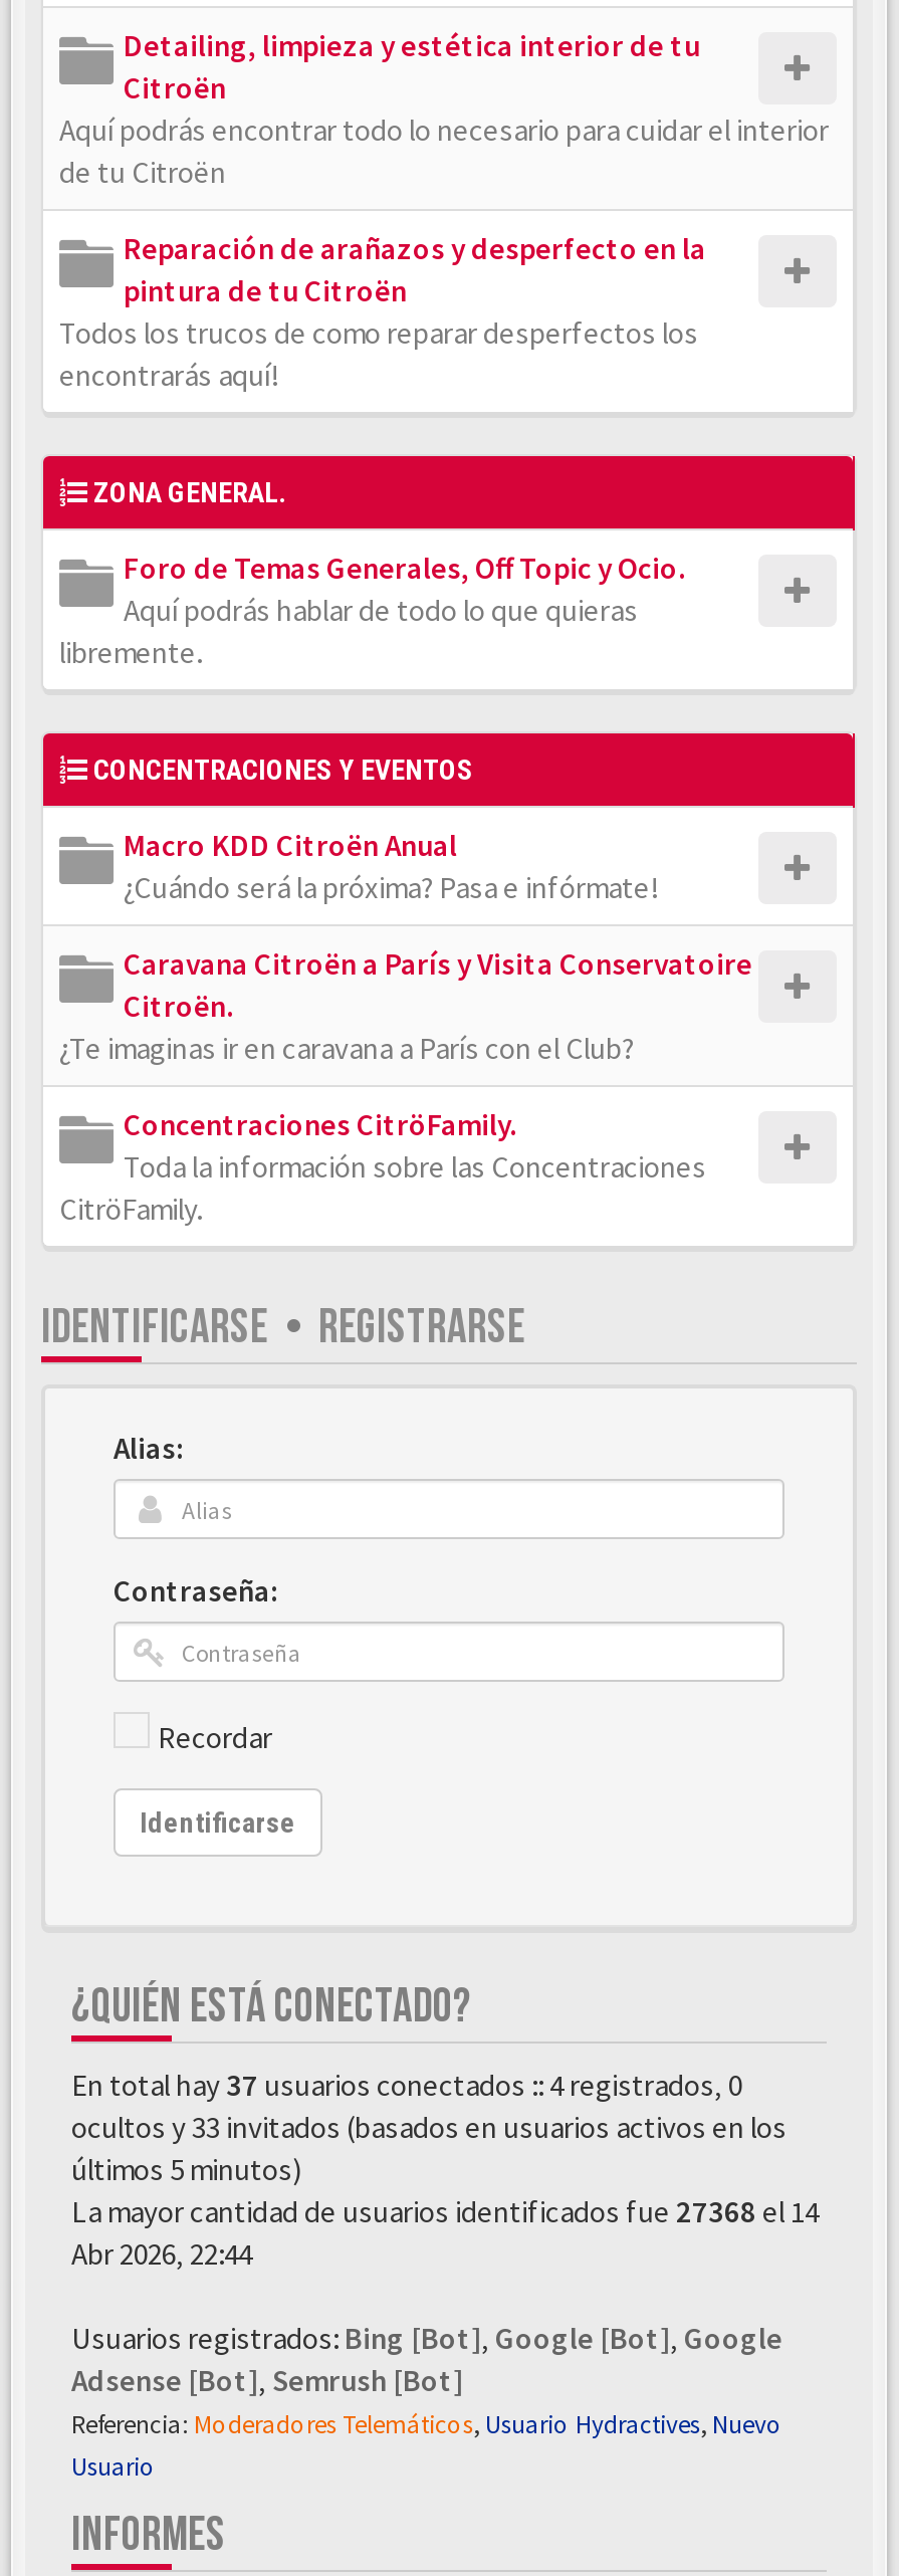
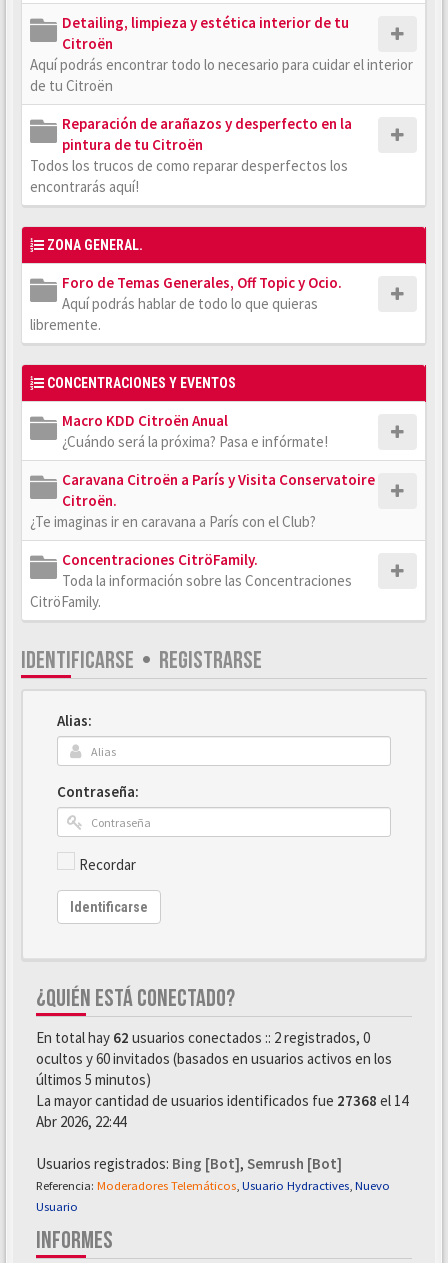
- En total hay 37 usuarios conectados :: 4 registrados, 0
+ En total hay 62 usuarios conectados :: 2 registrados, 0

- ocultos y 33 invitados (basados en usuarios activos en los
+ ocultos y 60 invitados (basados en usuarios activos en los

- Usuarios registrados: Bing [Bot], Google [Bot], Google
- Adsense [Bot], Semrush [Bot]
+ Usuarios registrados: Bing [Bot], Semrush [Bot]
